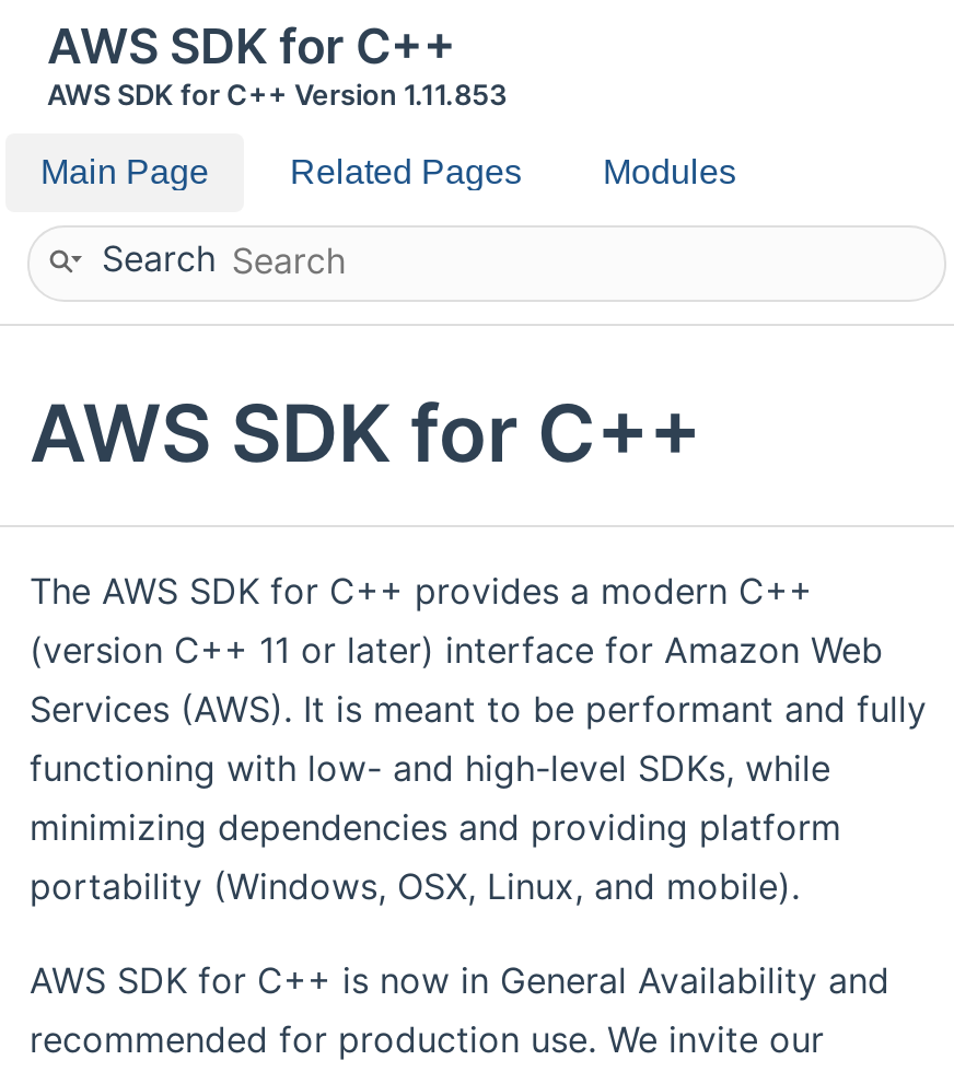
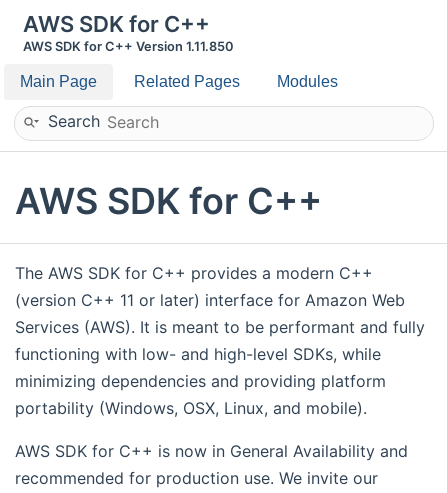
- AWS SDK for C++ Version 1.11.853
+ AWS SDK for C++ Version 1.11.850
